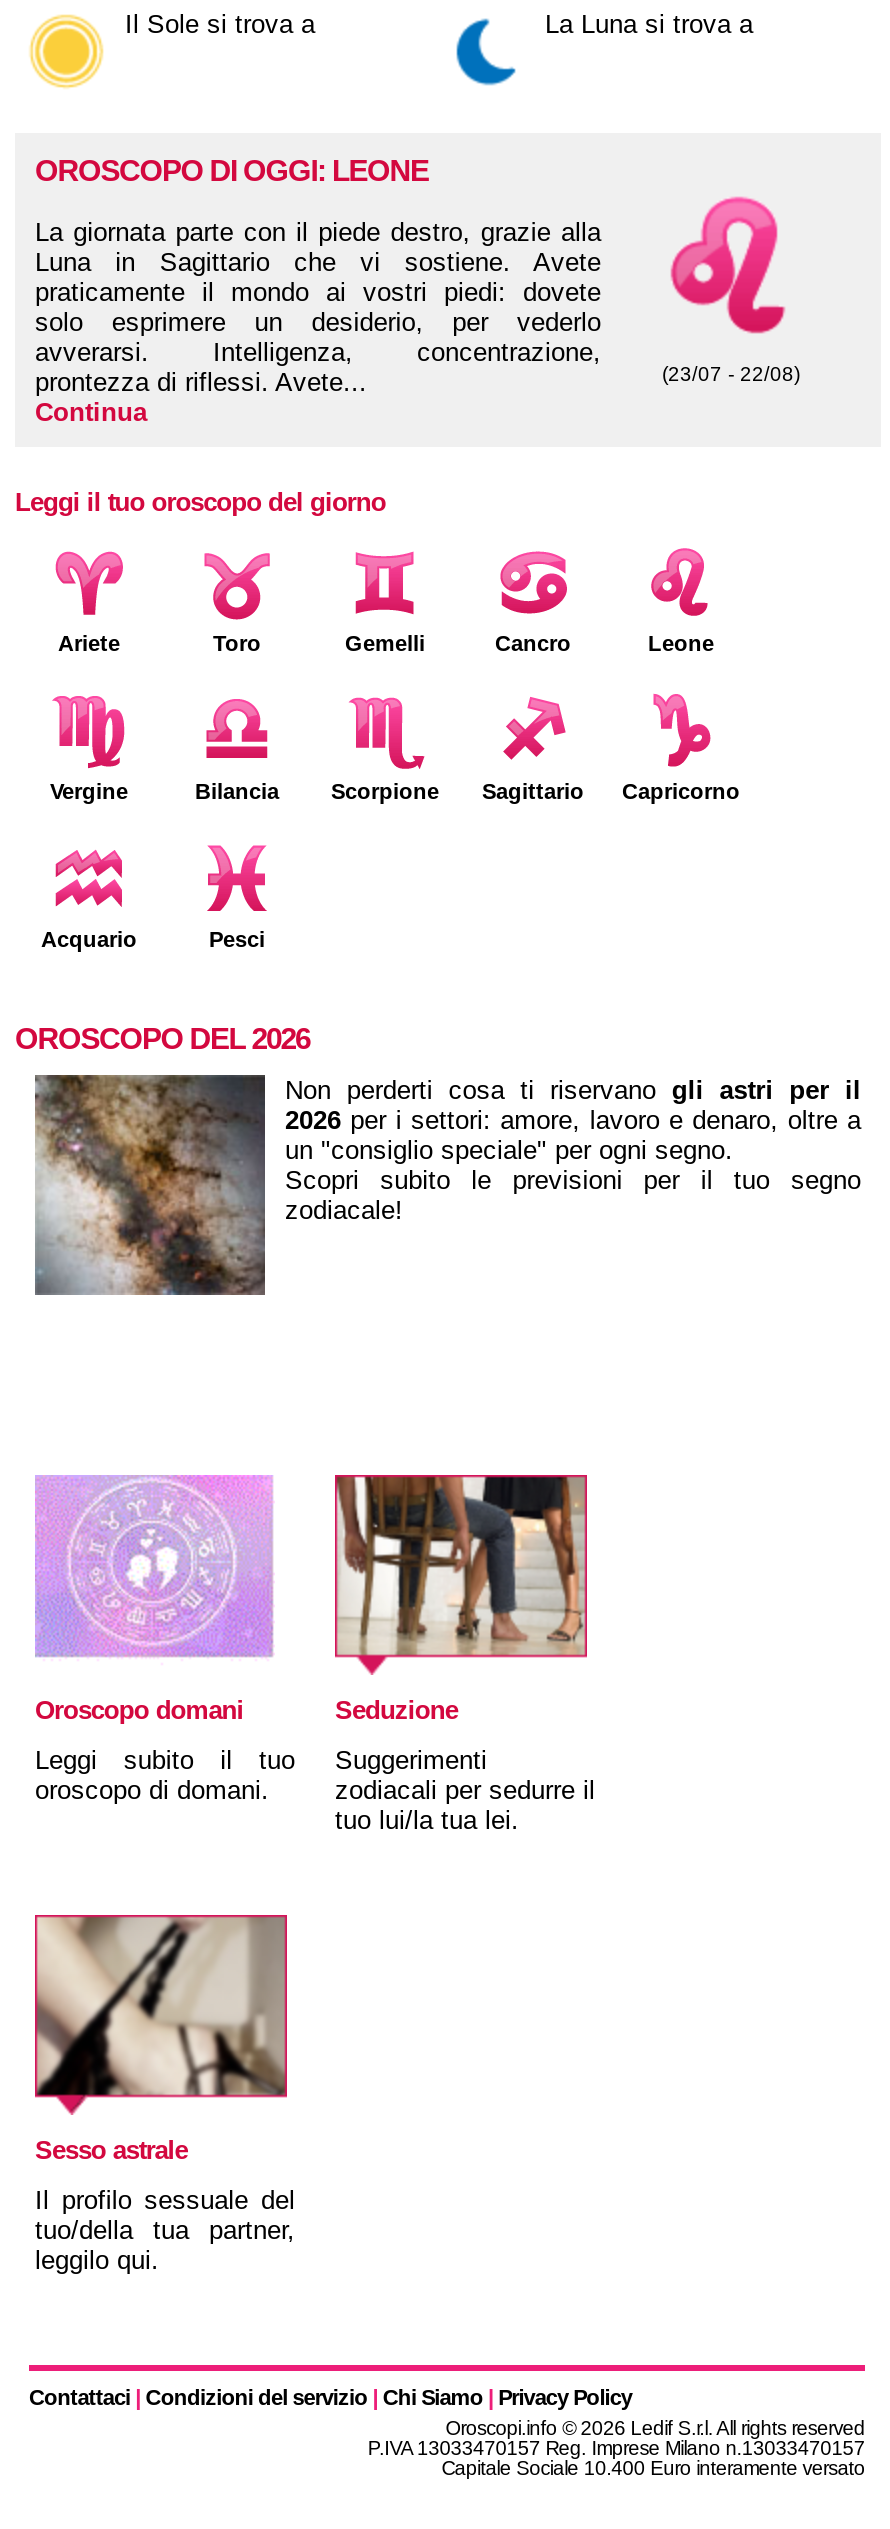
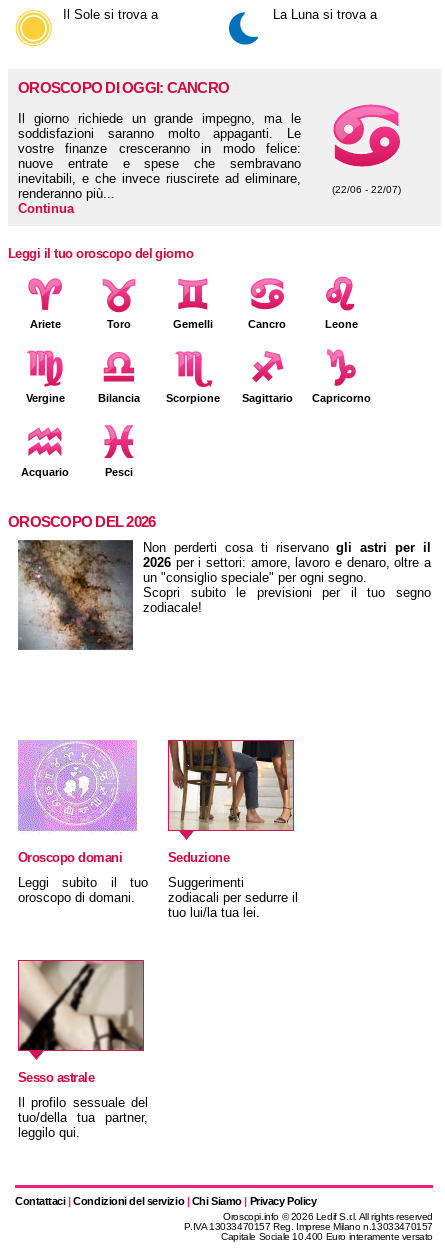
- OROSCOPO DI OGGI: LEONE
+ OROSCOPO DI OGGI: CANCRO

- [image]
- (23/07 - 22/08)
+ [image]
+ (22/06 - 22/07)

- La giornata parte con il piede destro, grazie alla
- Luna in Sagittario che vi sostiene. Avete
- praticamente il mondo ai vostri piedi: dovete
- solo esprimere un desiderio, per vederlo
- avverarsi. Intelligenza, concentrazione,
- prontezza di riflessi. Avete...
+ Il giorno richiede un grande impegno, ma le
+ soddisfazioni saranno molto appaganti. Le
+ vostre finanze cresceranno in modo felice:
+ nuove entrate e spese che sembravano
+ inevitabili, e che invece riuscirete ad eliminare,
+ renderanno più...
